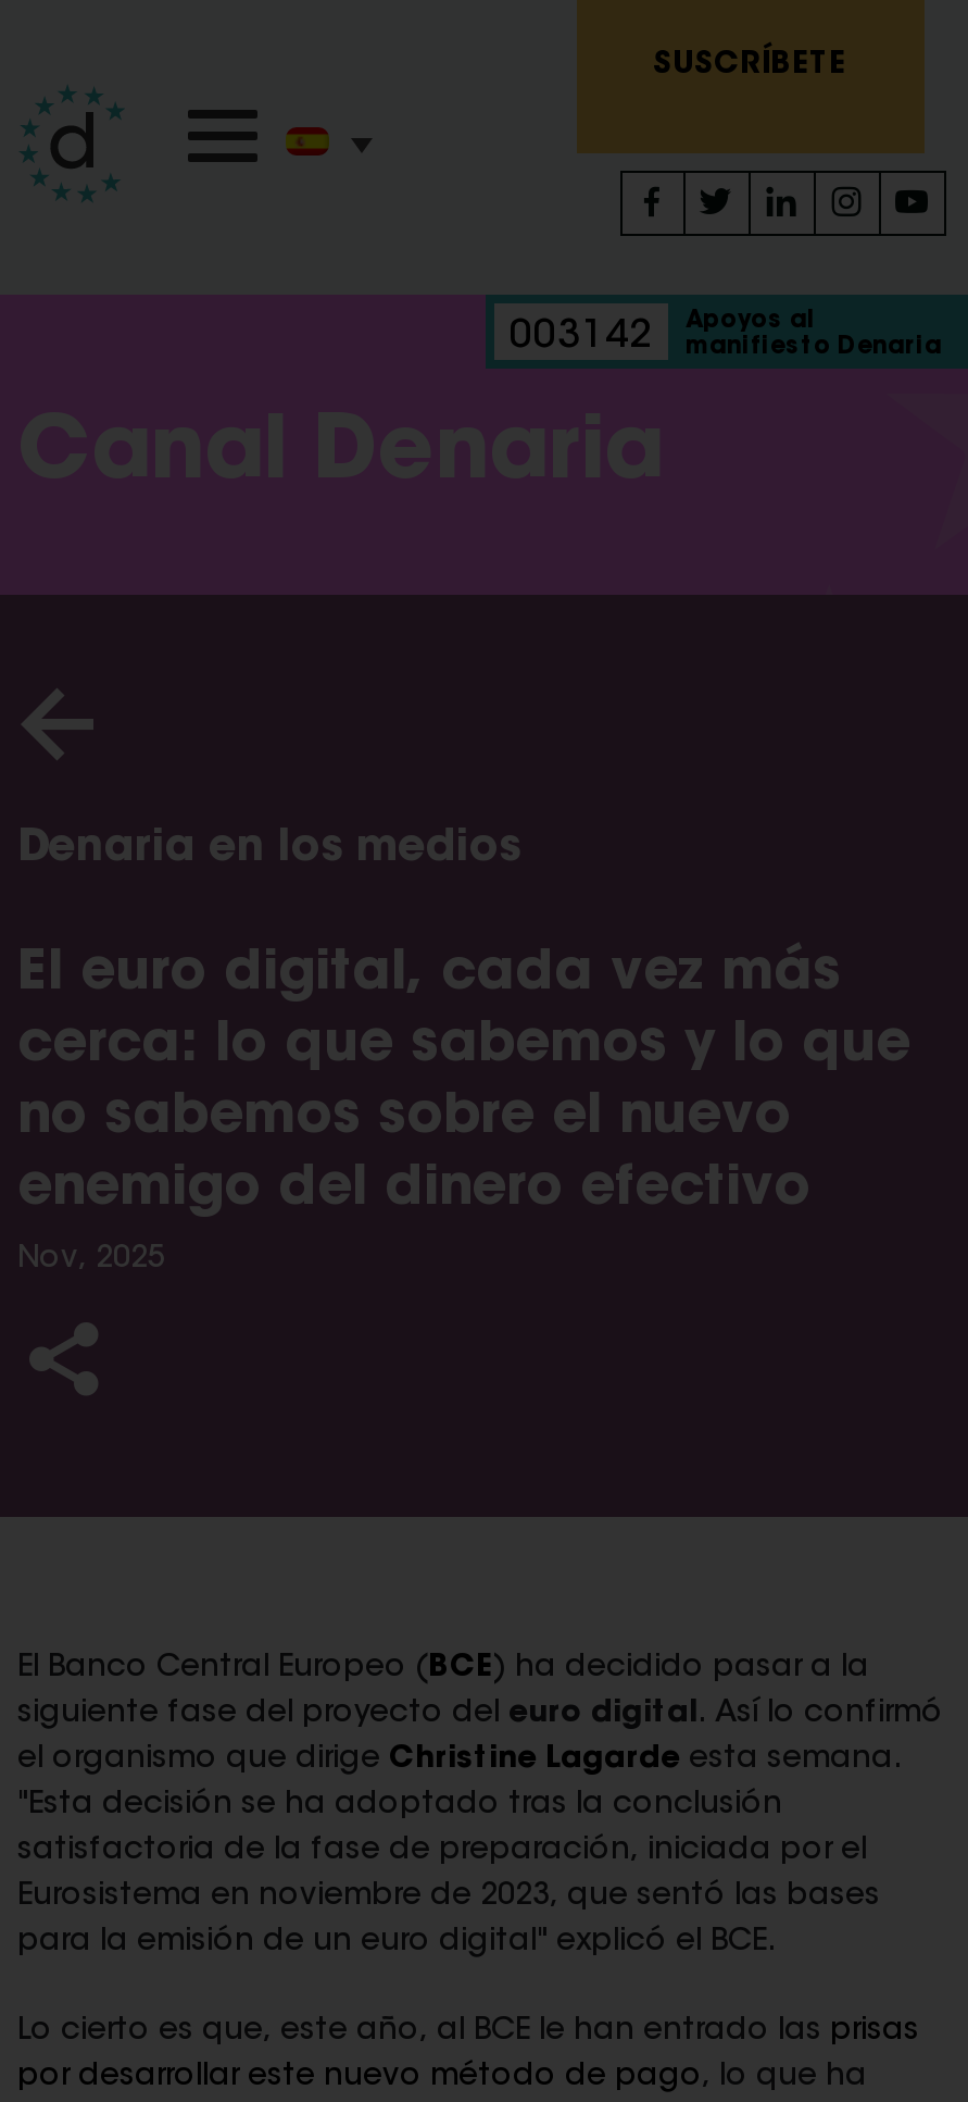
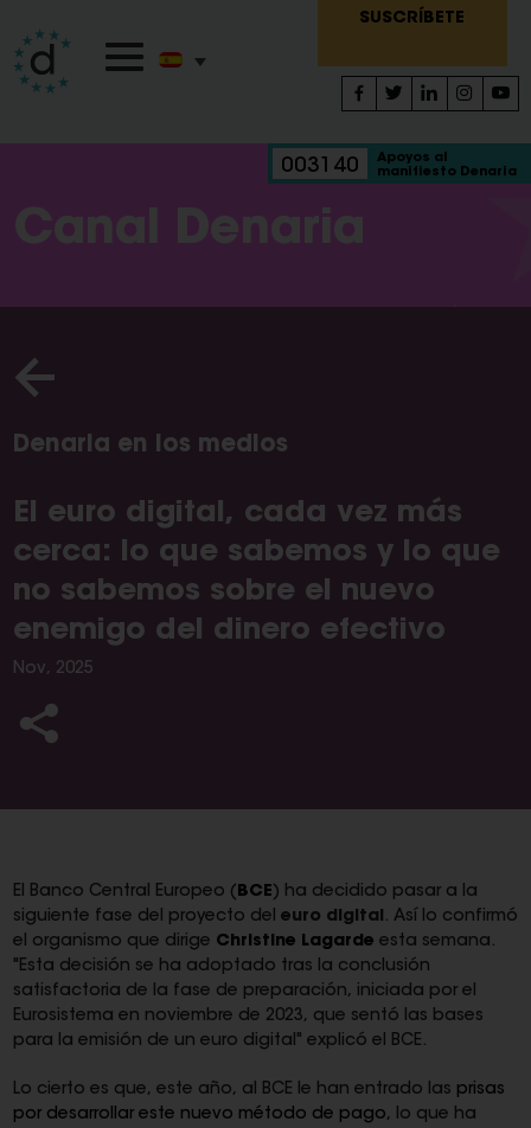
- 003142
+ 003140
